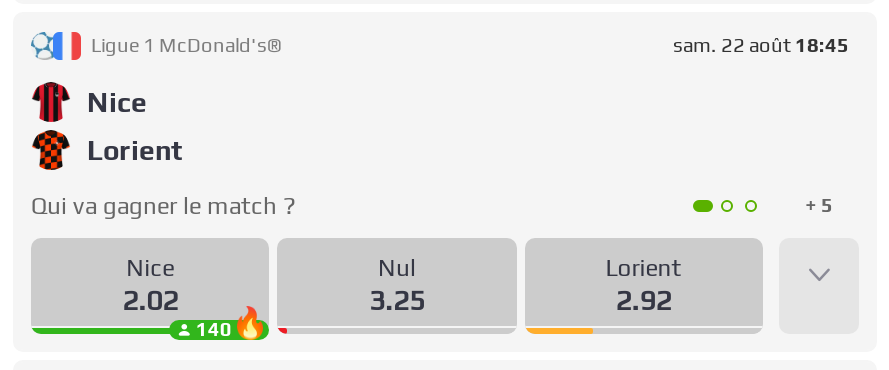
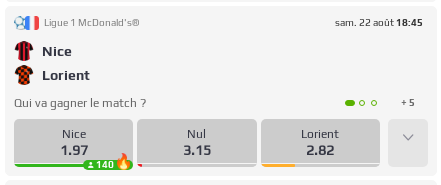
- 2.02
+ 1.97

- 3.25
+ 3.15

- 2.92
+ 2.82
